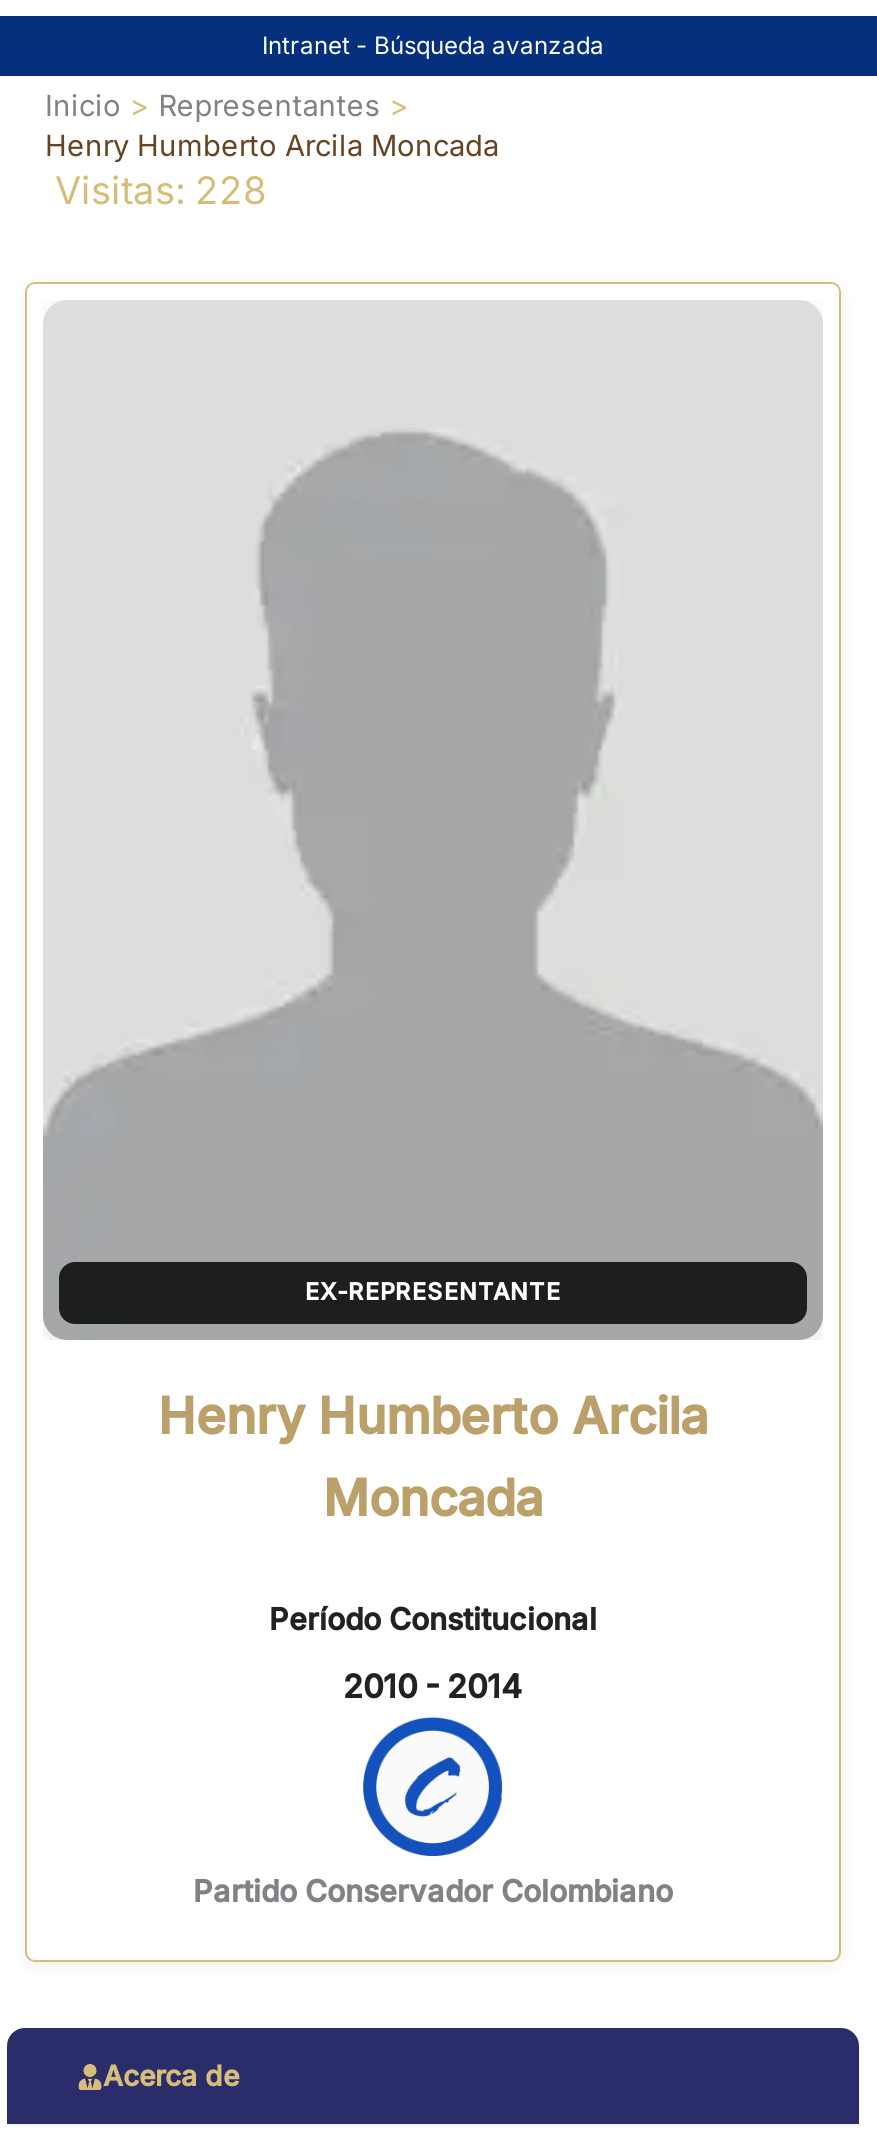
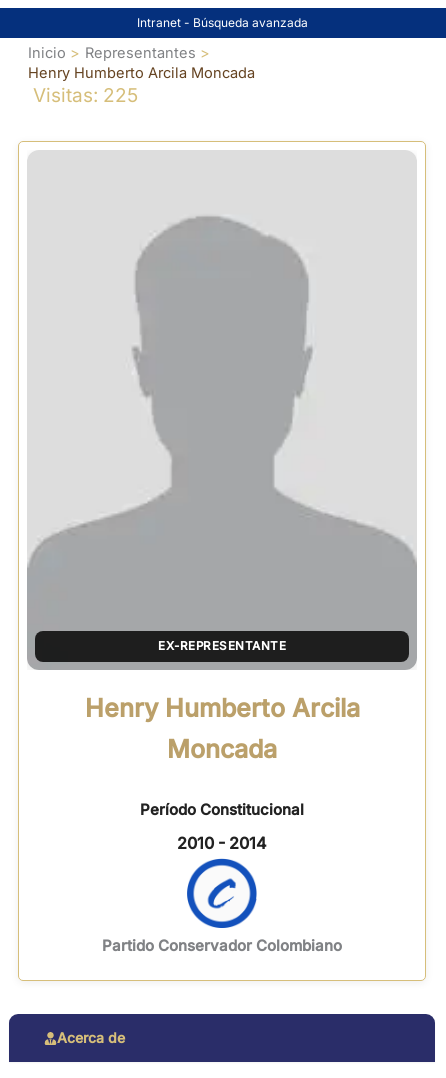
- Visitas: 228
+ Visitas: 225
